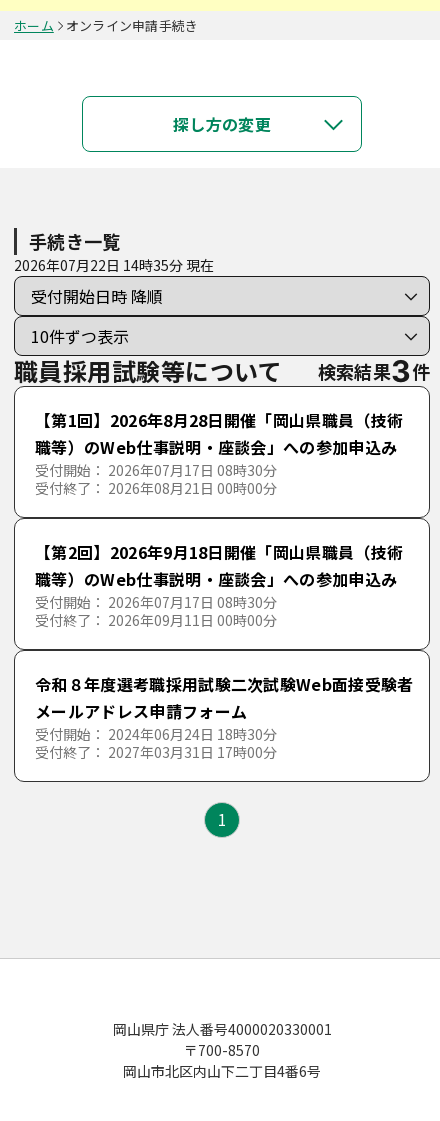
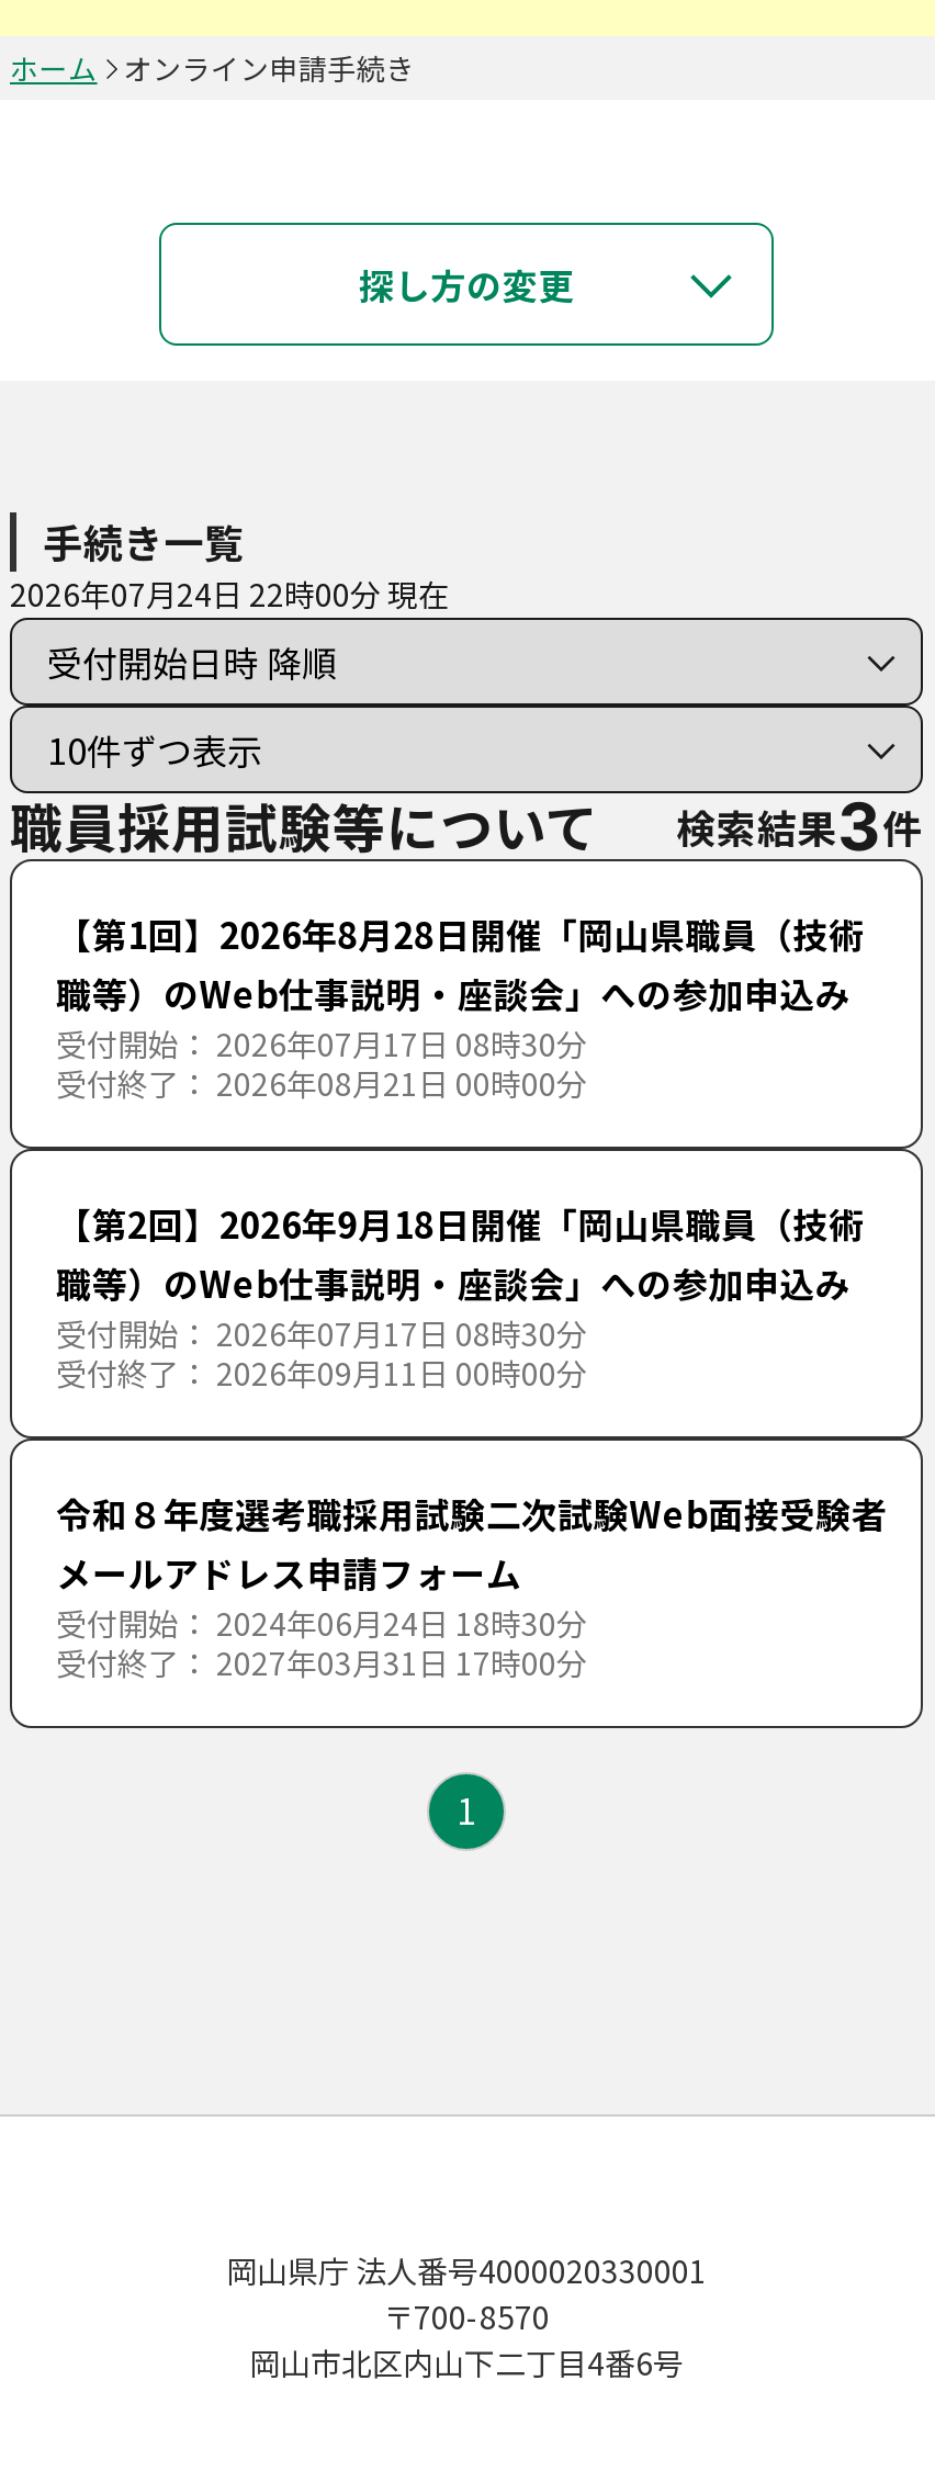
- 2026年07月22日 14時35分 現在
+ 2026年07月24日 22時00分 現在
